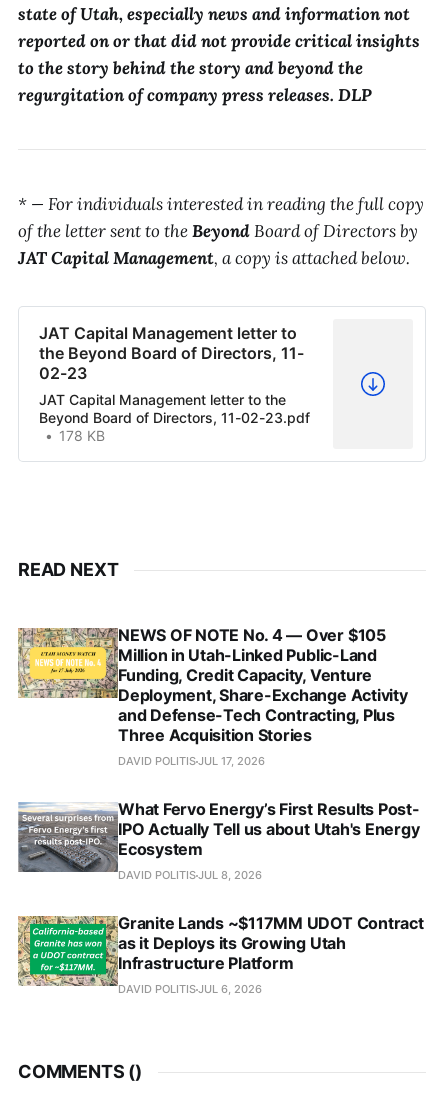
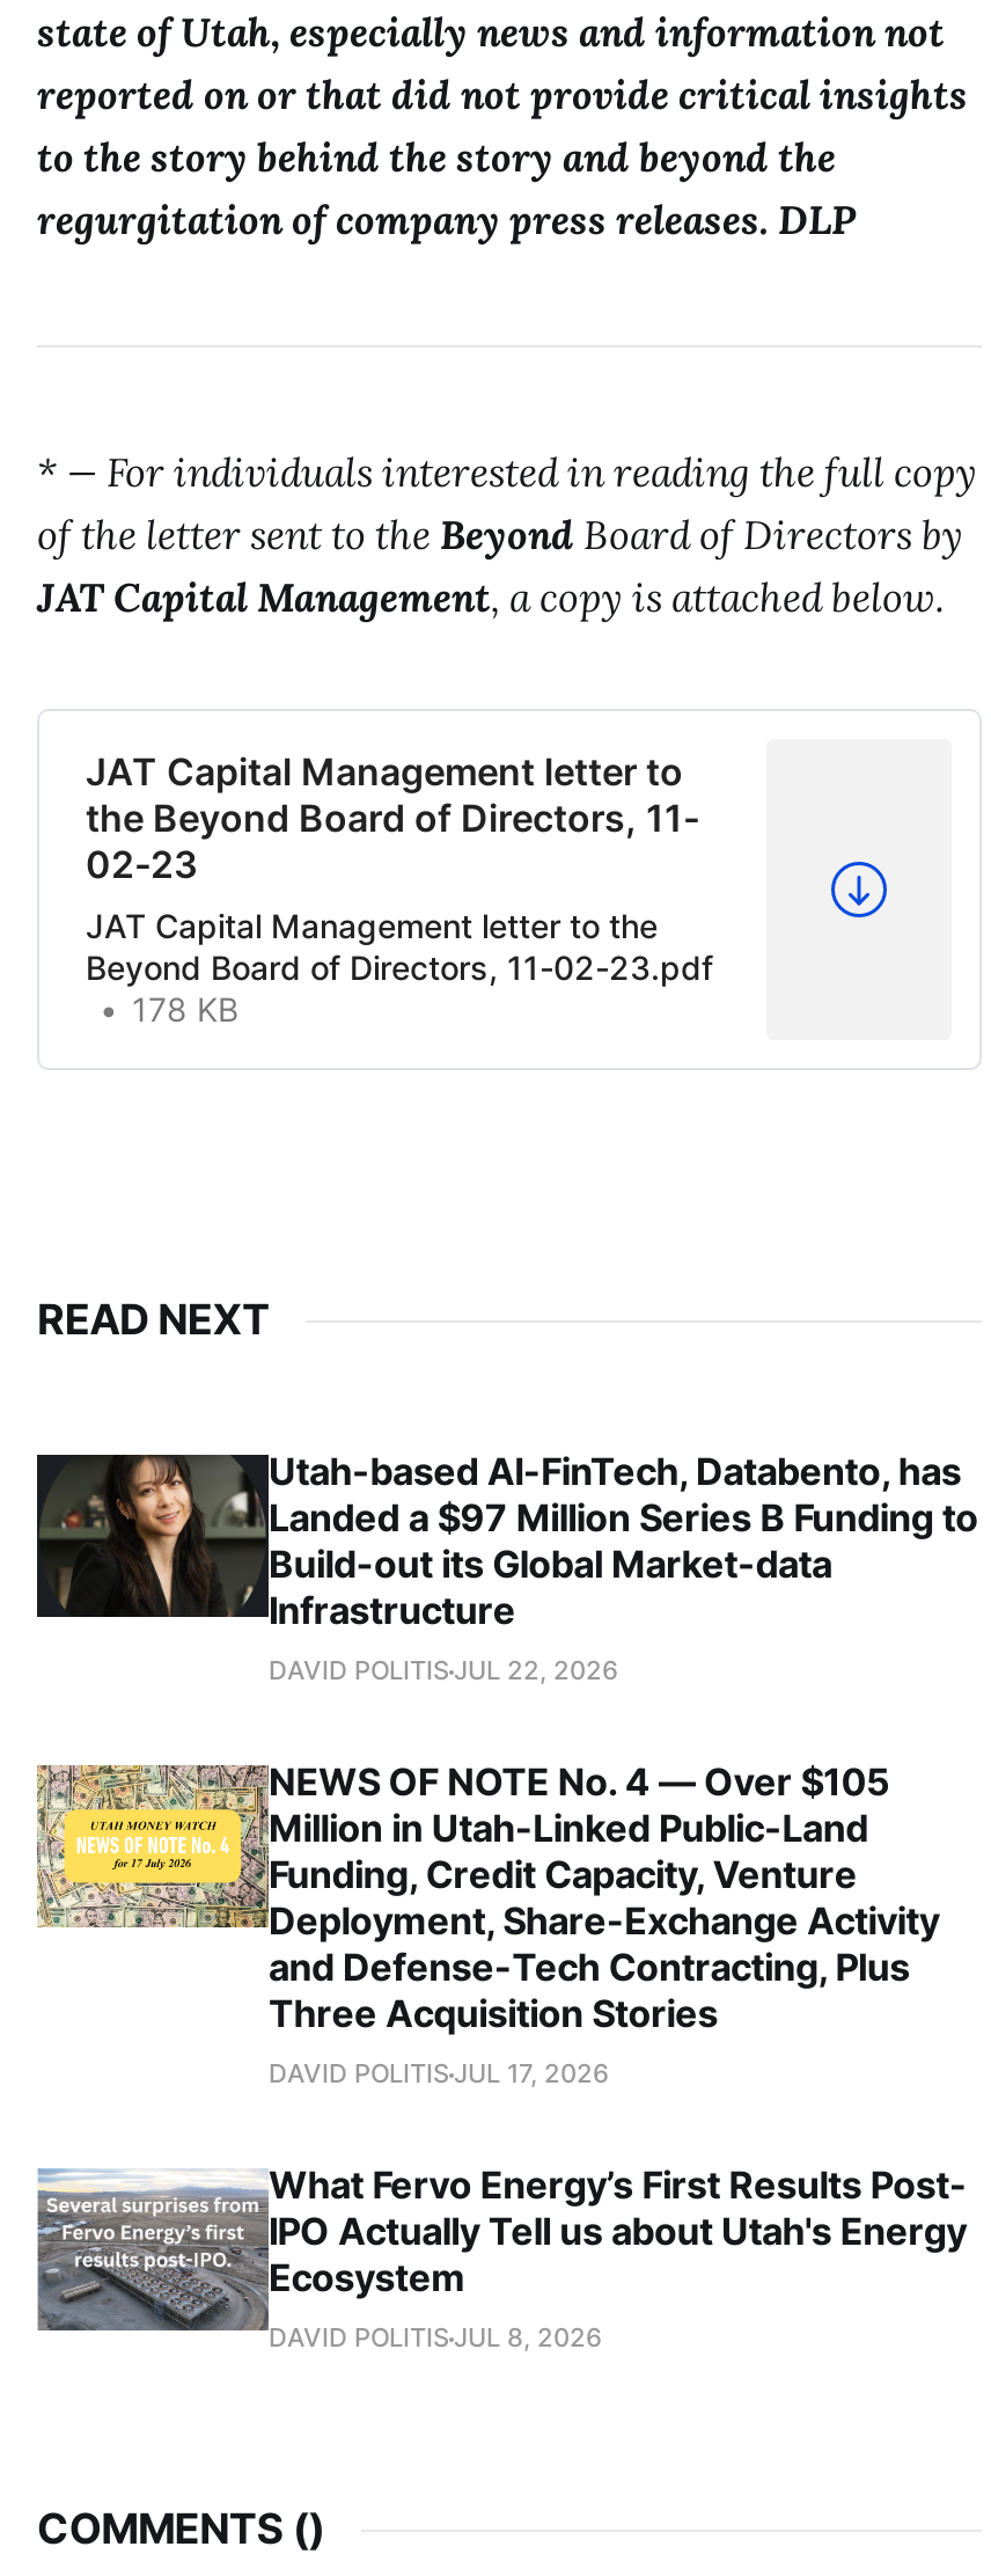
+ [image]
+ Utah-based AI-FinTech, Databento, has
+ Landed a $97 Million Series B Funding to
+ Build-out its Global Market-data
+ Infrastructure
+ DAVID POLITIS JUL 22, 2026

moved down: [image] | NEWS OF NOTE No. 4 — Over $105 | Million in Utah-Linked Public-Land | ... | Ecosystem | DAVID POLITIS JUL 8, 2026

- [image]
- Granite Lands ~$117MM UDOT Contract
- as it Deploys its Growing Utah
- Infrastructure Platform
- DAVID POLITIS JUL 6, 2026
